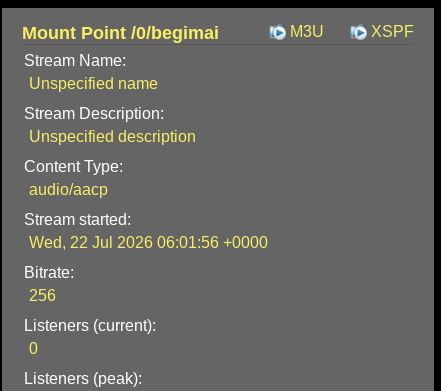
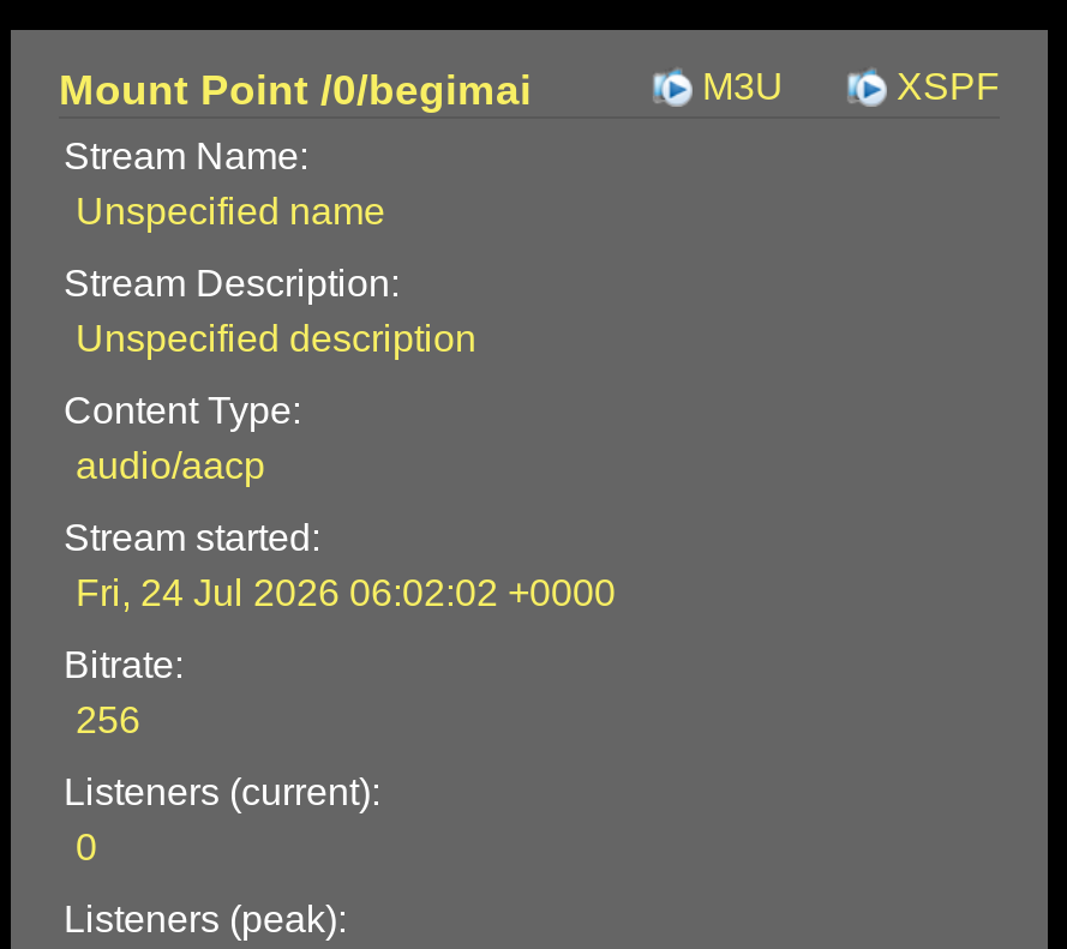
- Wed, 22 Jul 2026 06:01:56 +0000
+ Fri, 24 Jul 2026 06:02:02 +0000
